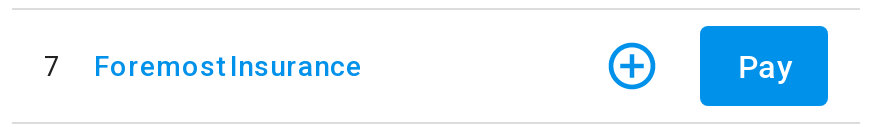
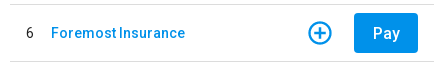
- 7 Foremost Insurance
+ 6 Foremost Insurance
